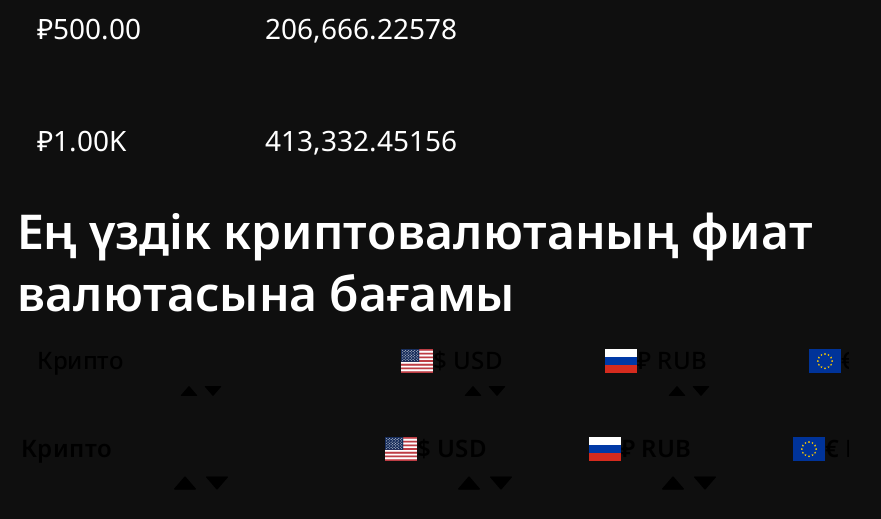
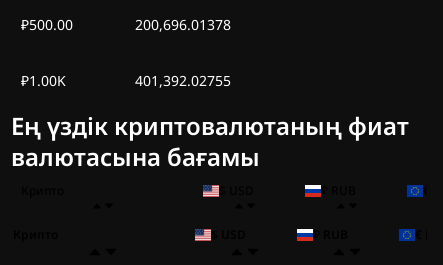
- 206,666.22578
+ 200,696.01378

- 413,332.45156
+ 401,392.02755
